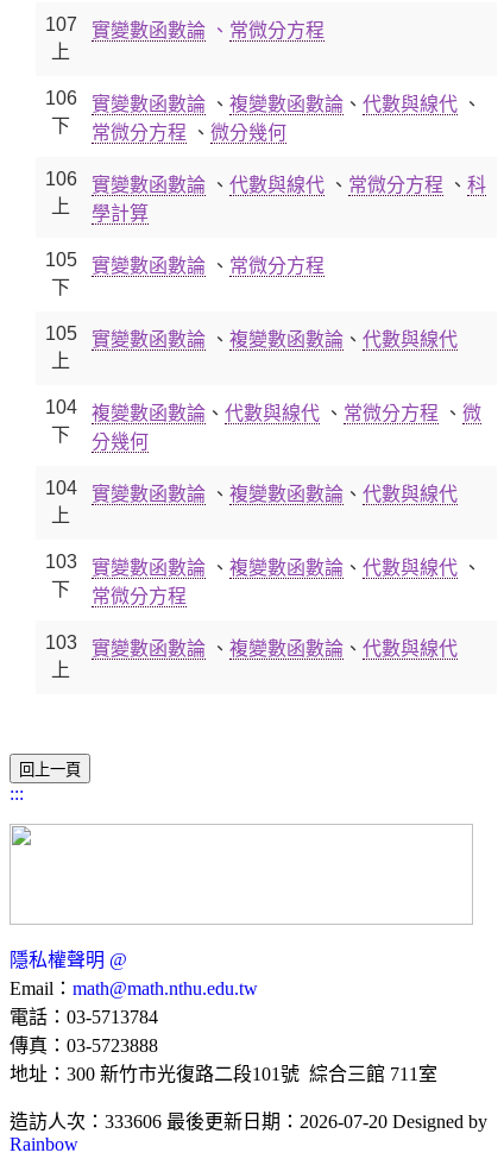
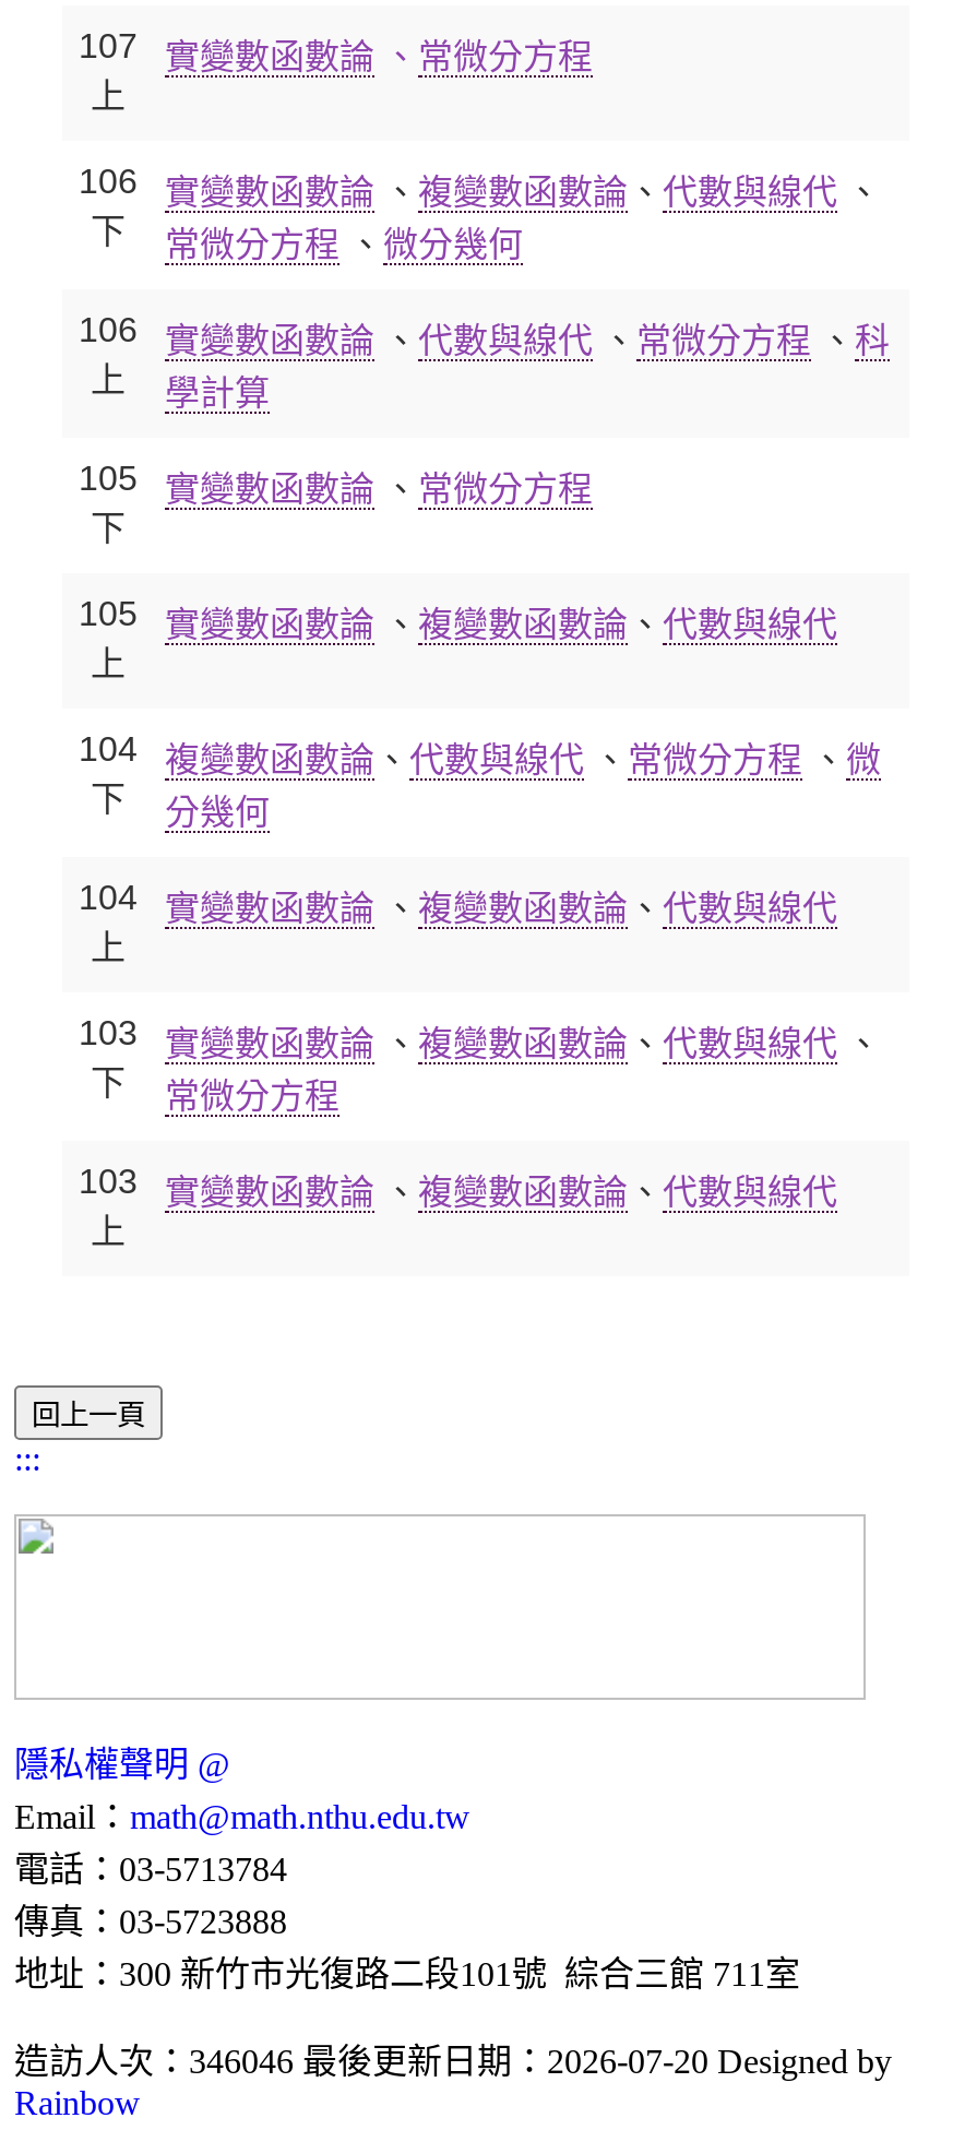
- 造訪人次：333606 最後更新日期：2026-07-20 Designed by
+ 造訪人次：346046 最後更新日期：2026-07-20 Designed by
